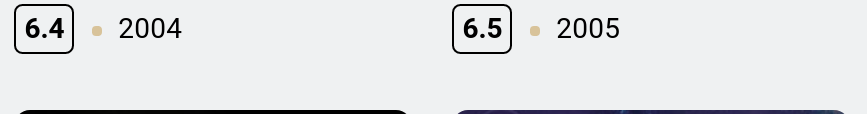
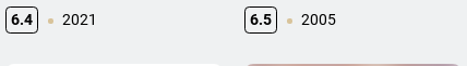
- 6.4 2004
+ 6.4 2021
